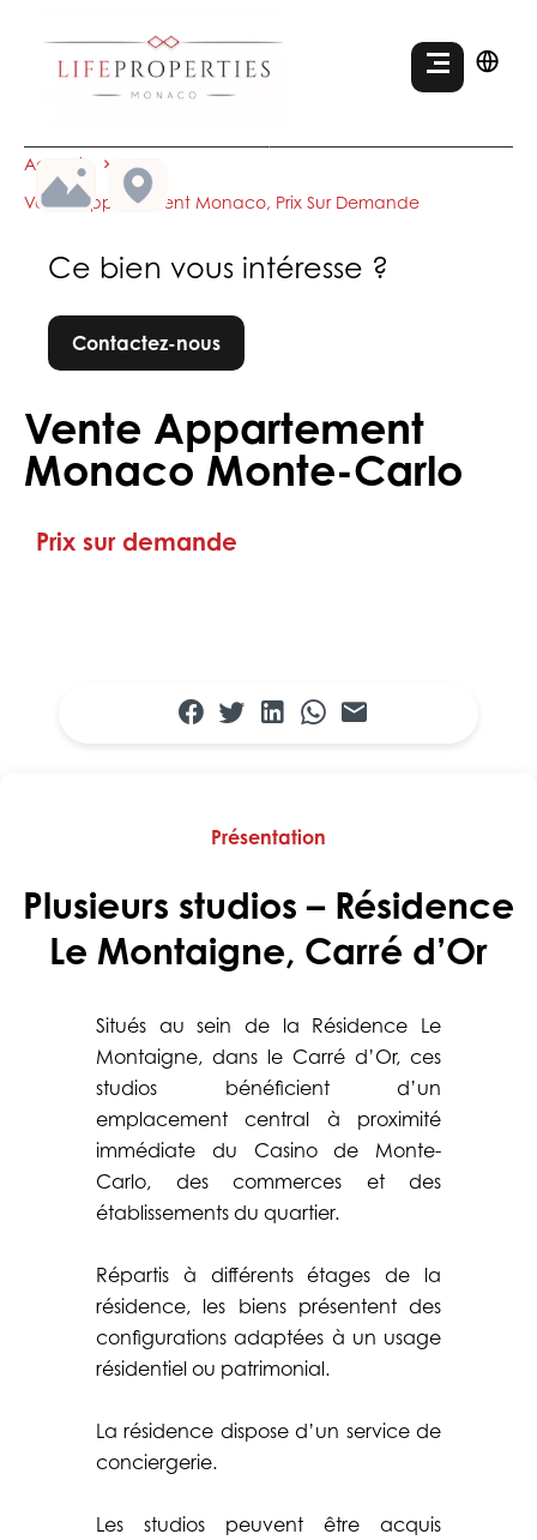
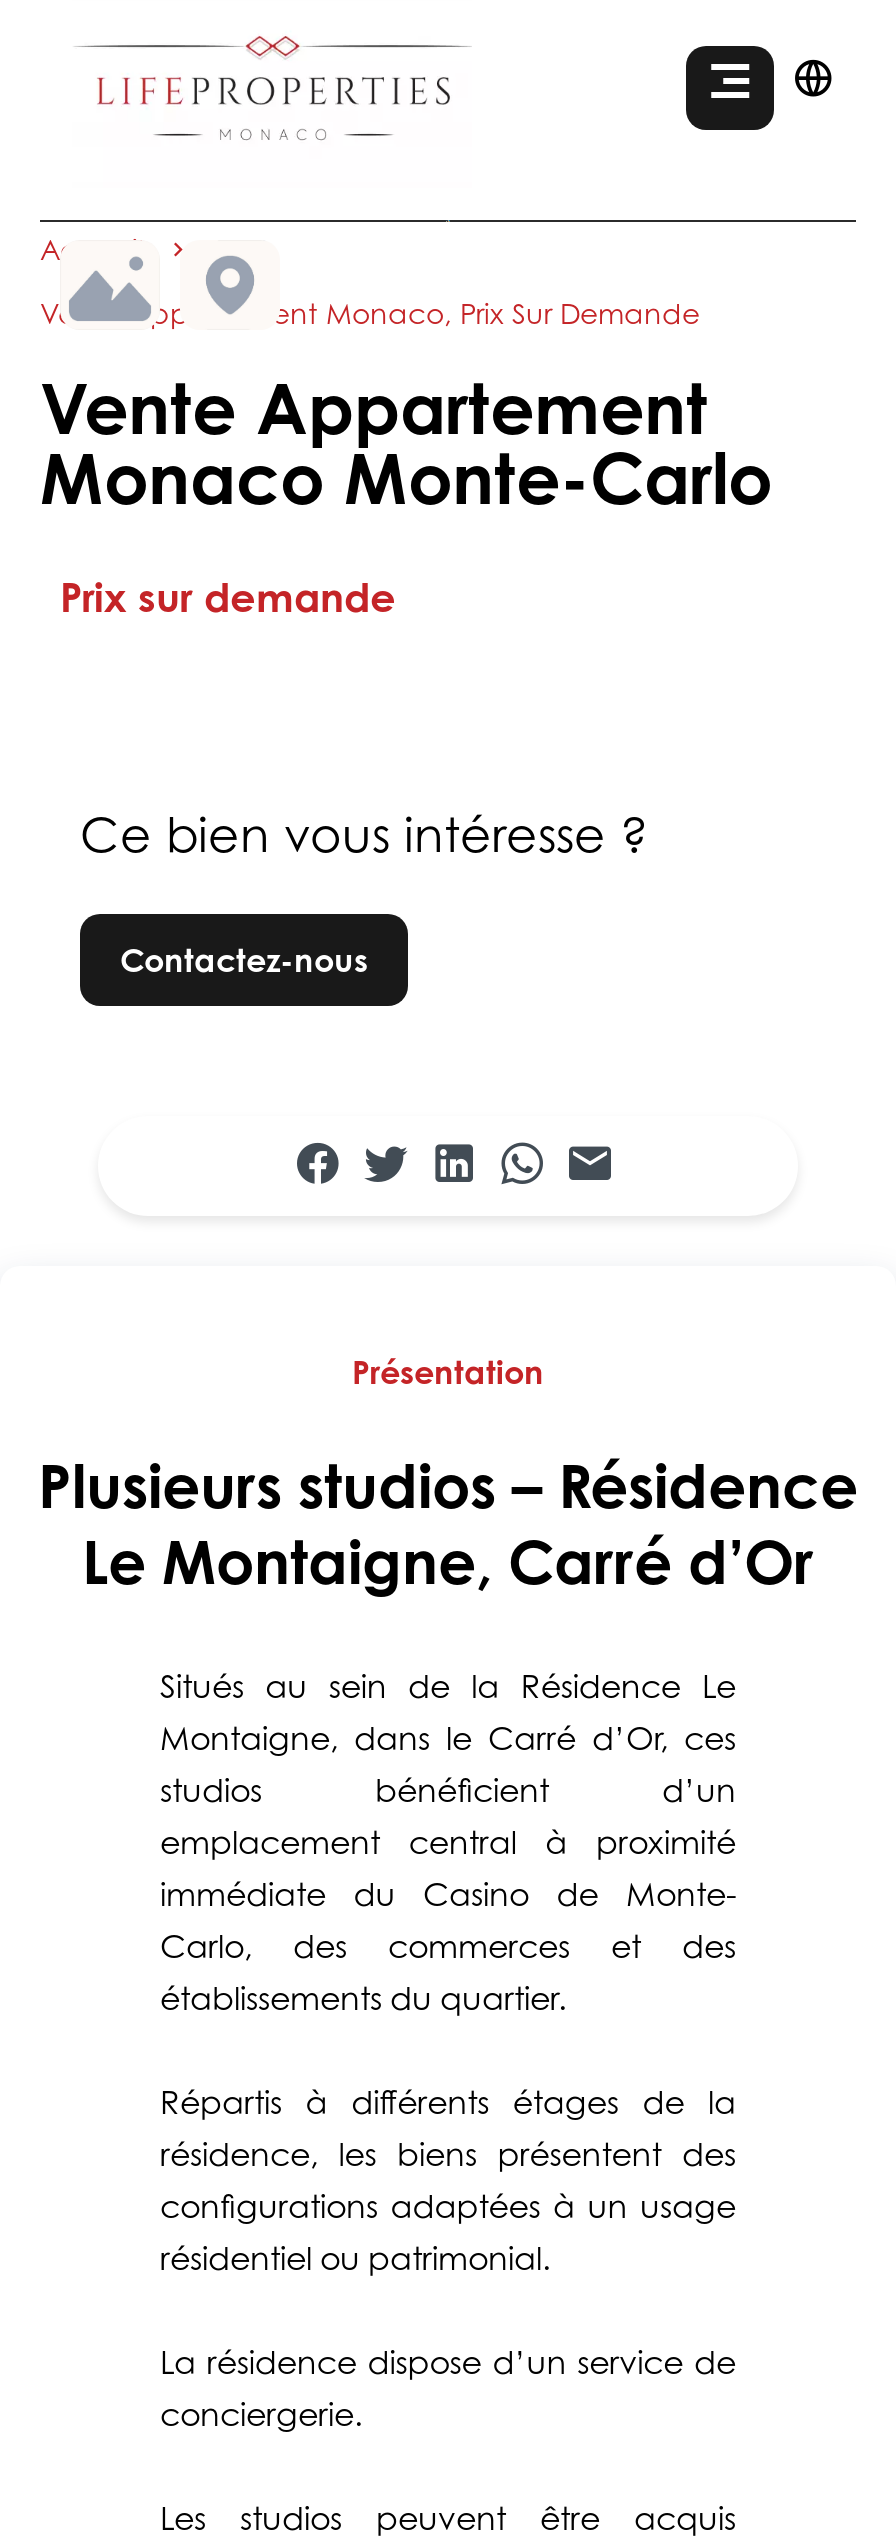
moved down: Ce bien vous intéresse ? | Contactez-nous

moved up: Vente Appartement | Monaco Monte-Carlo | Prix sur demande
